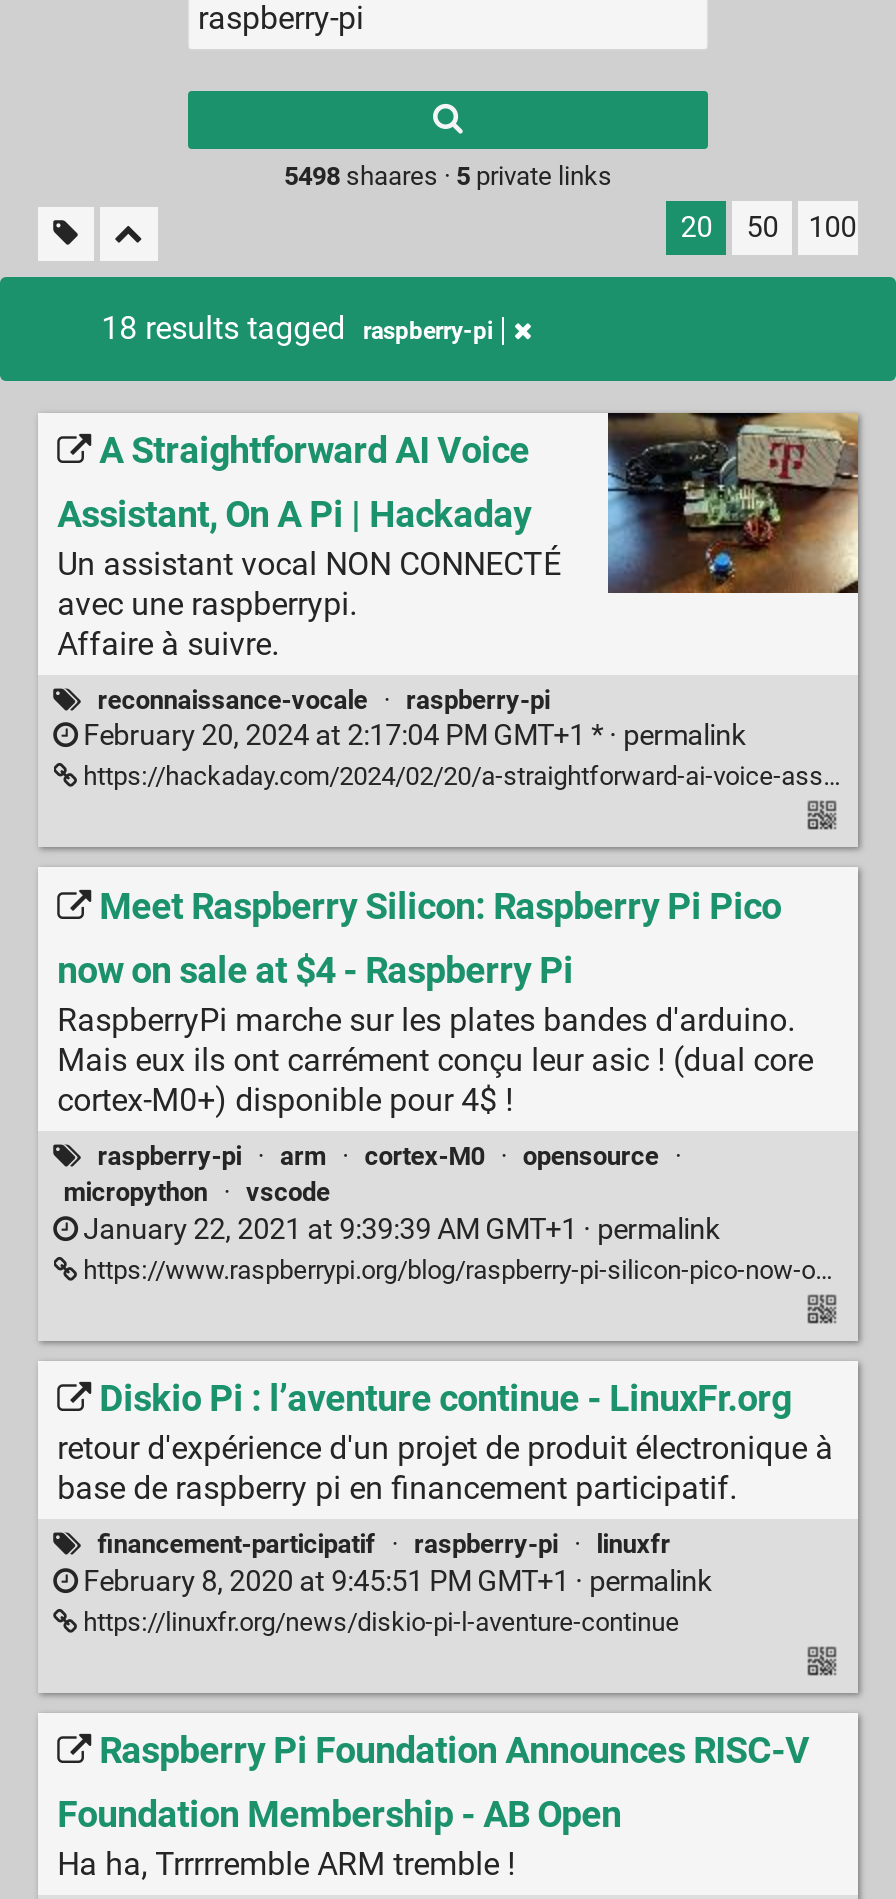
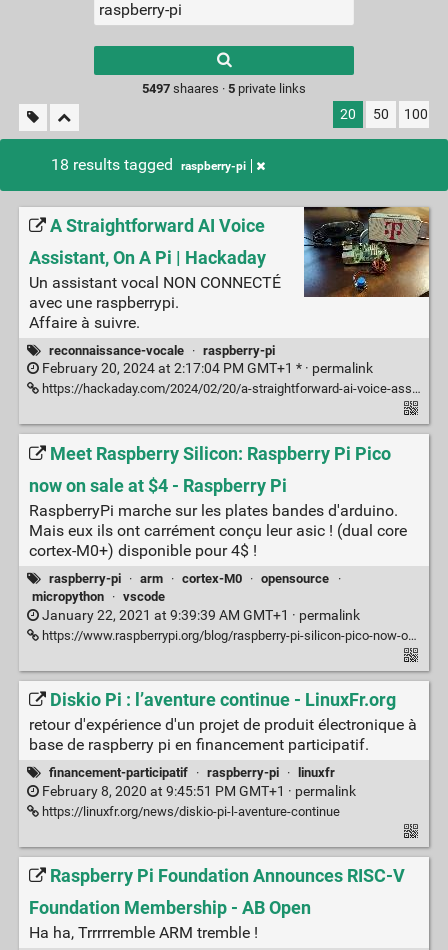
- 5498 shaares · 5 private links
+ 5497 shaares · 5 private links
